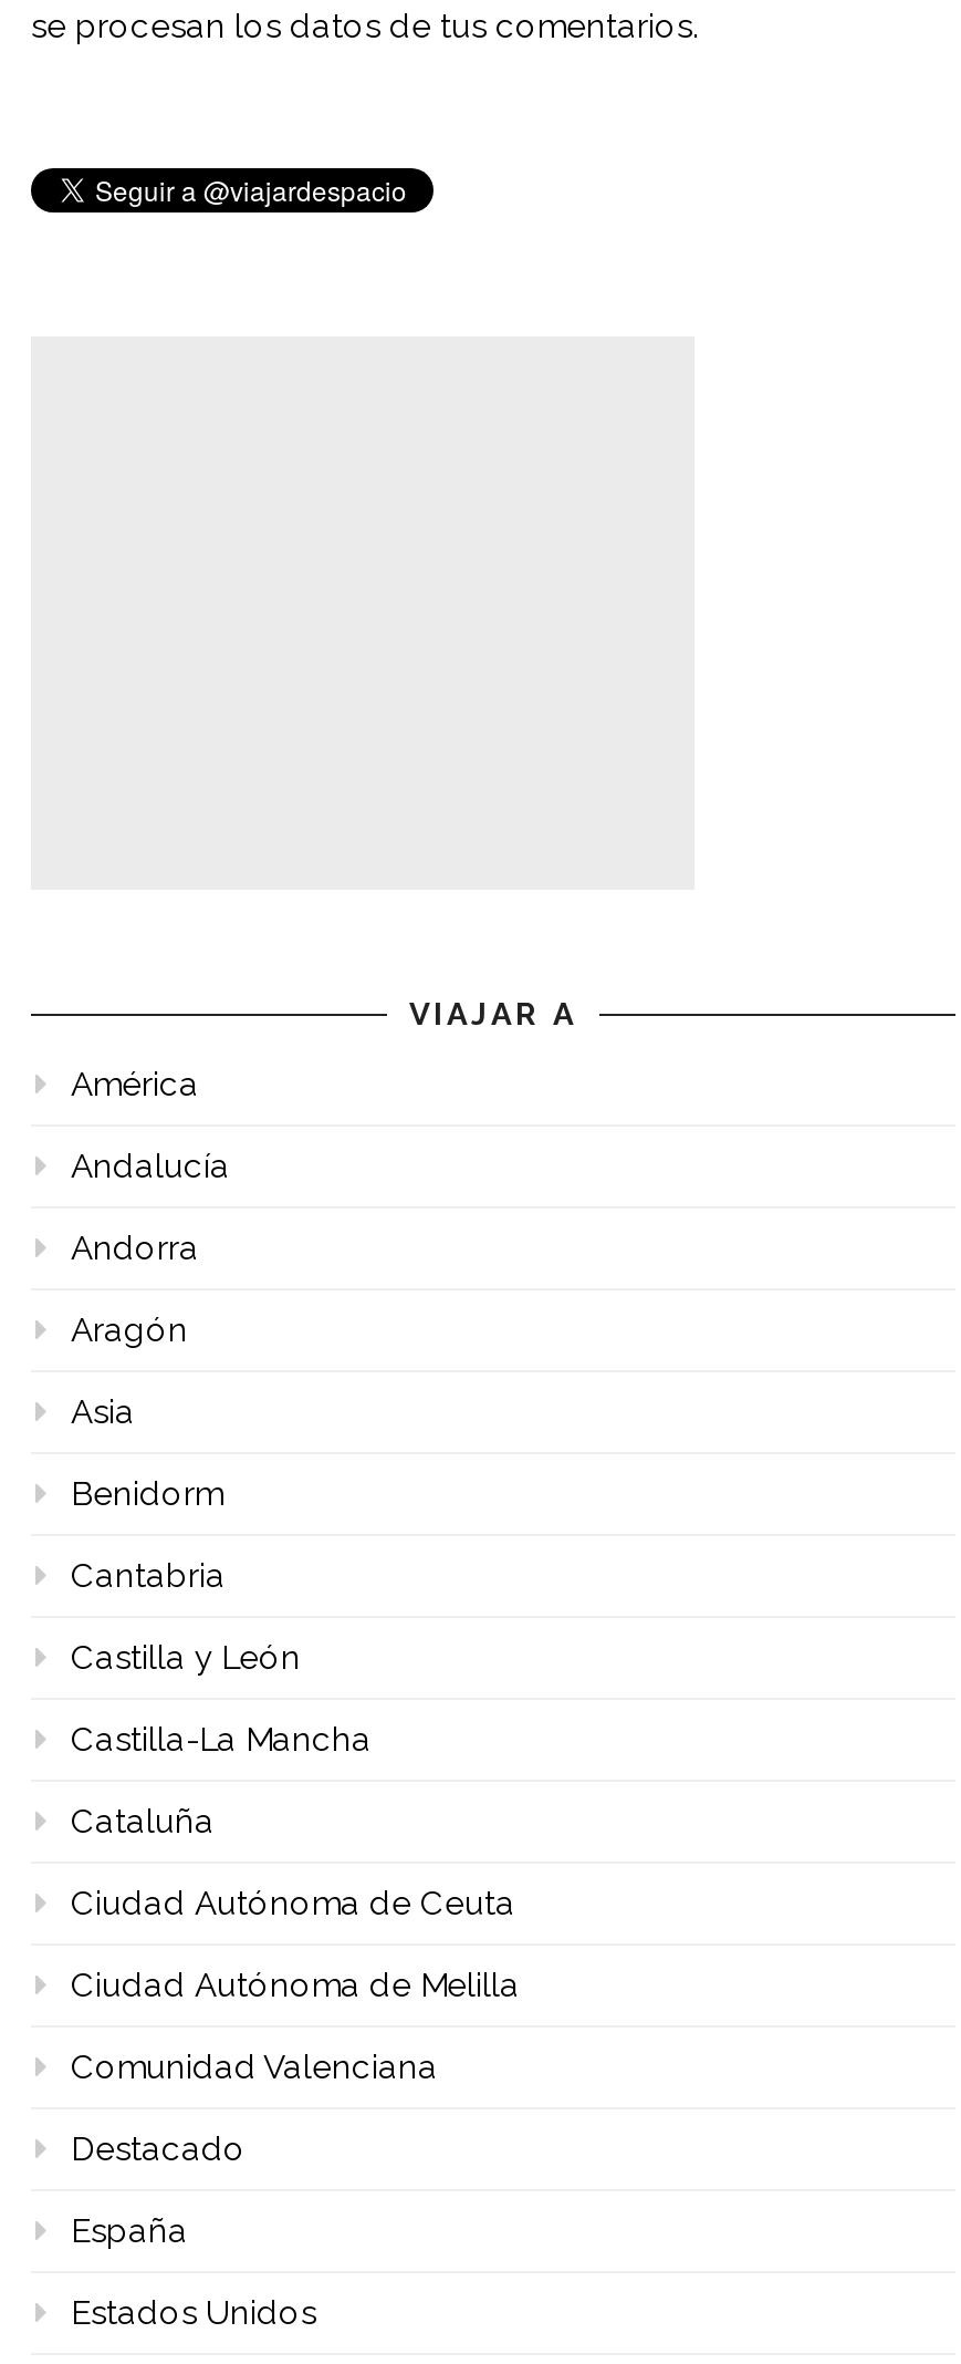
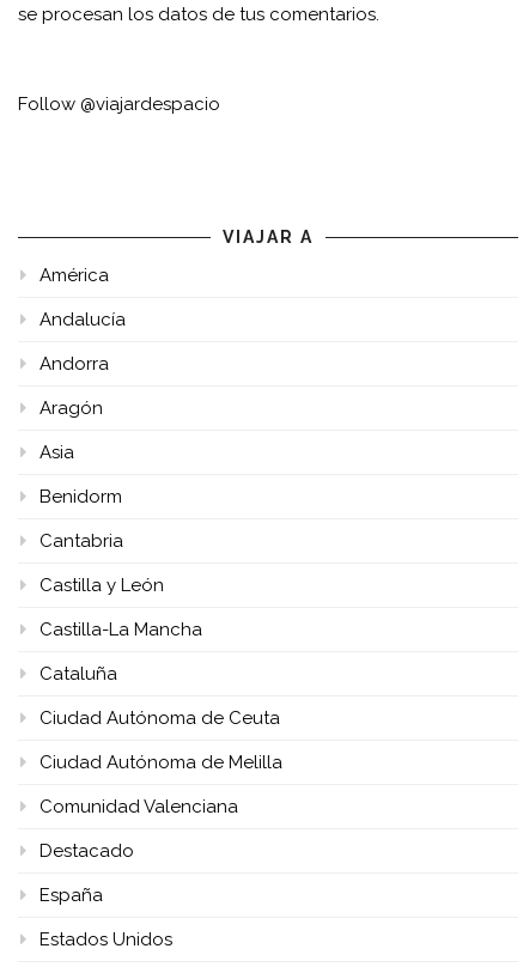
+ Follow @viajardespacio
